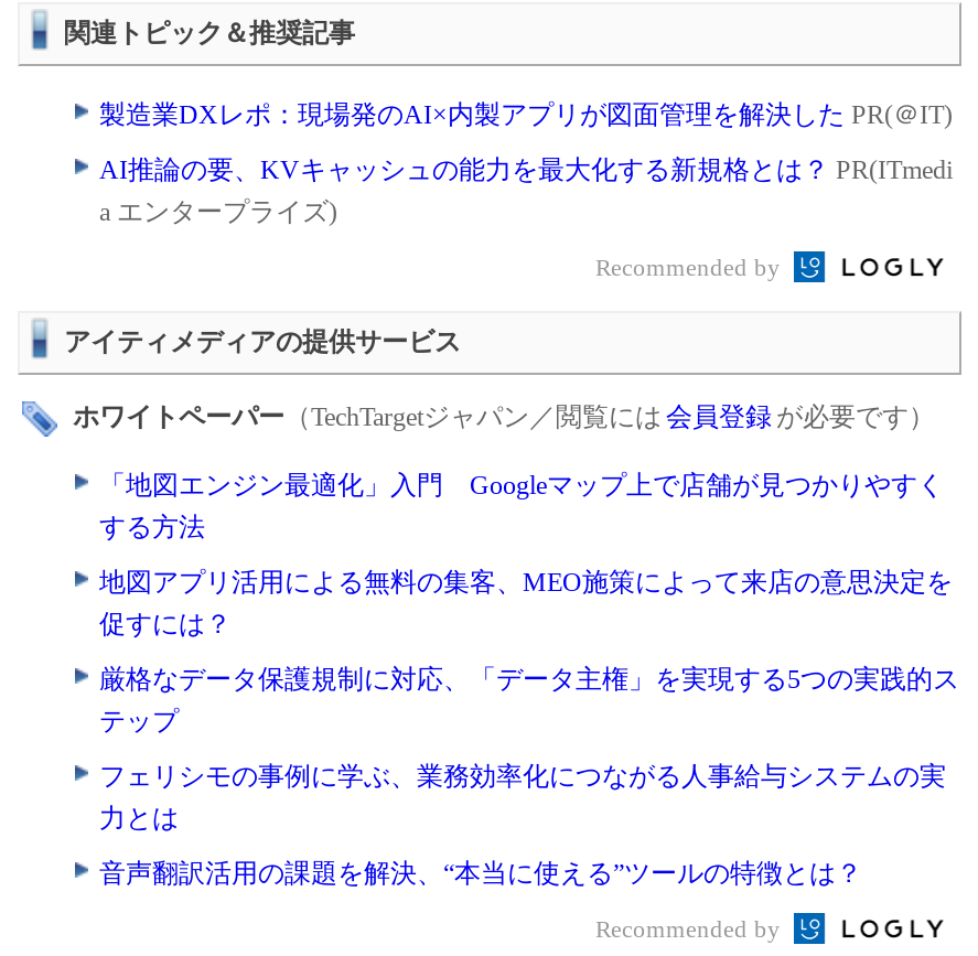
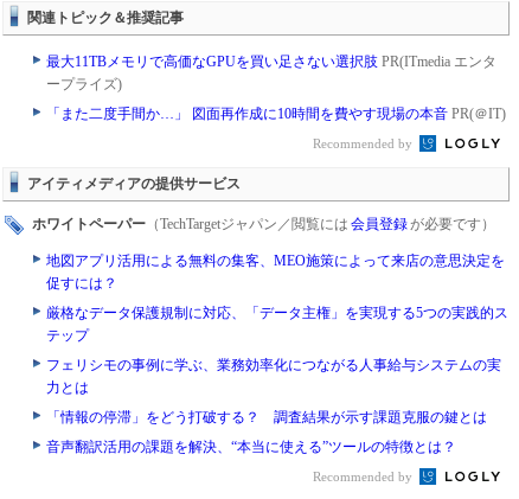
- 製造業DXレポ：現場発のAI×内製アプリが図面管理を解決したPR(＠IT)
+ 最大11TBメモリで高価なGPUを買い足さない選択肢PR(ITmedia エンタ
+ ープライズ)

- AI推論の要、KVキャッシュの能力を最大化する新規格とは？PR(ITmedi
- a エンタープライズ)
+ 「また二度手間か…」 図面再作成に10時間を費やす現場の本音PR(＠IT)

- 「地図エンジン最適化」入門 Googleマップ上で店舗が見つかりやすく
- する方法

moved up: 地図アプリ活用による無料の集客、MEO施策によって来店の意思決定を | 促すには？ | 厳格なデータ保護規制に対応、「データ主権」を実現する5つの実践的ス | テップ | フェリシモの事例に学ぶ、業務効率化につながる人事給与システムの実 | 力とは

+ 「情報の停滞」をどう打破する？ 調査結果が示す課題克服の鍵とは
